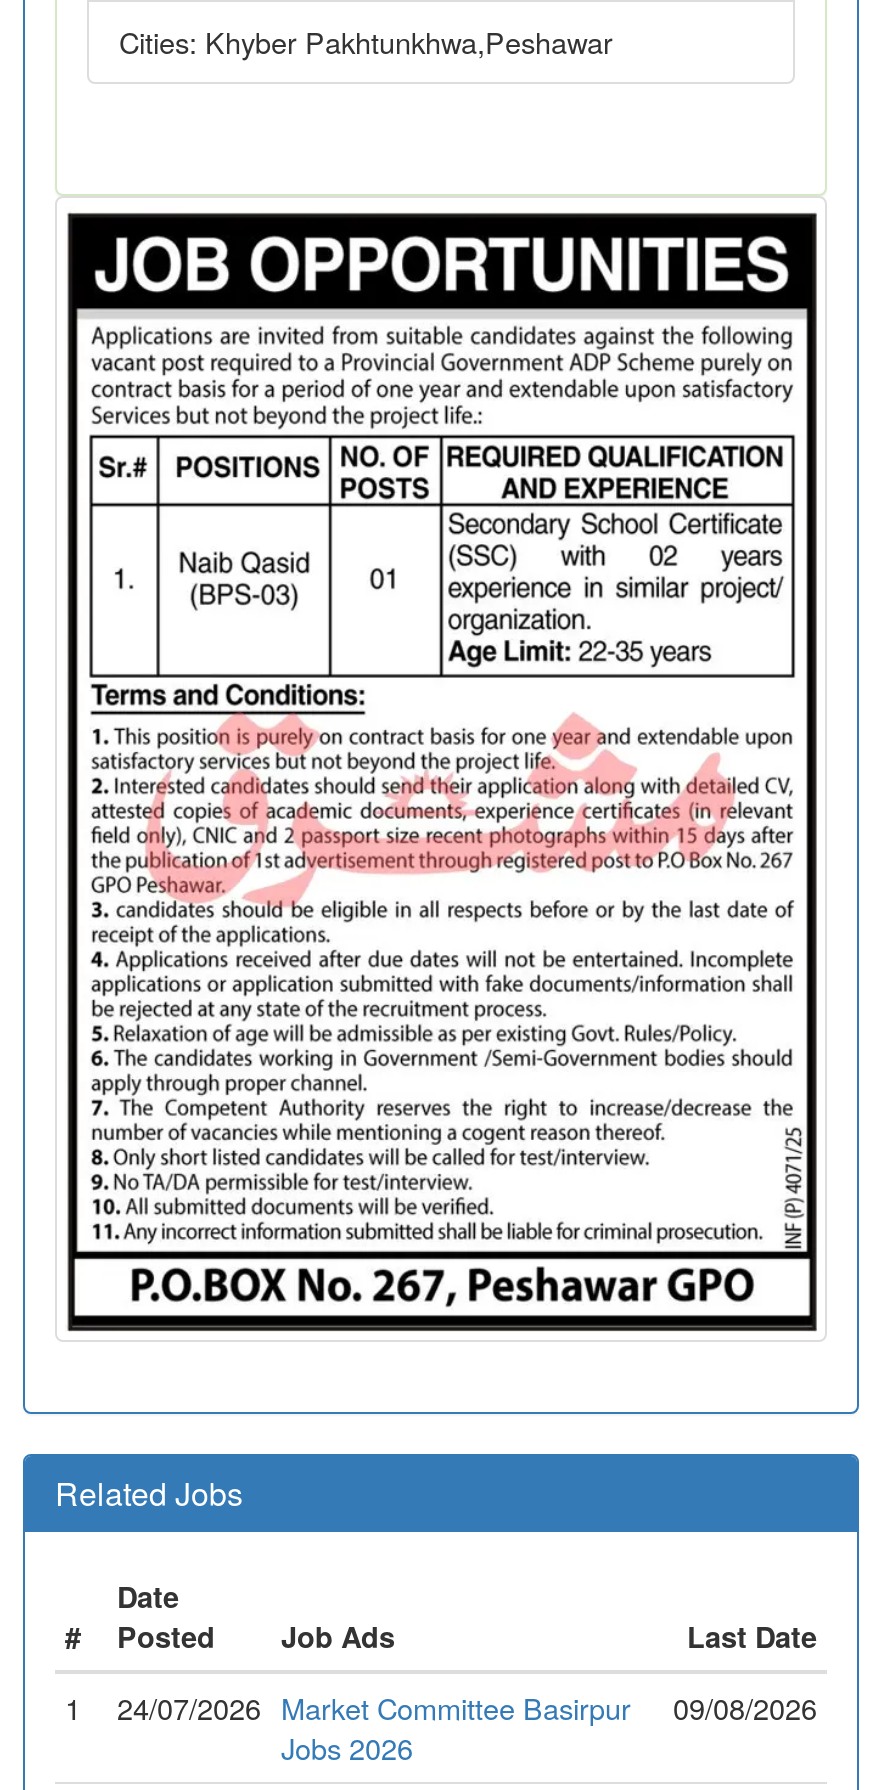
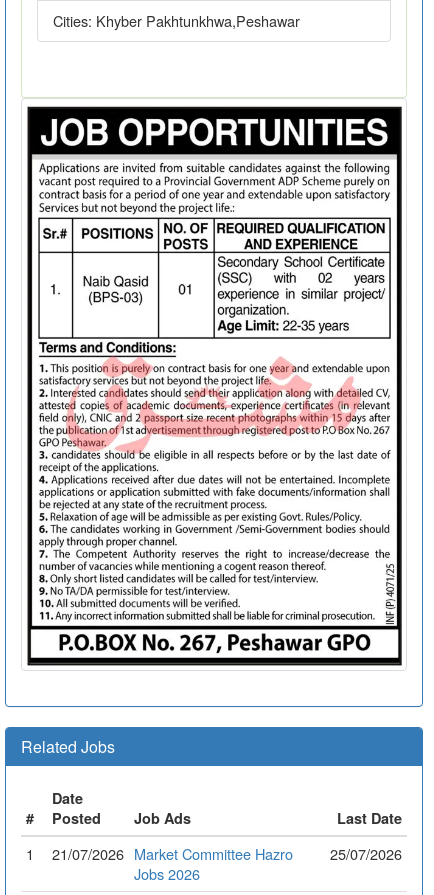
- 24/07/2026 Market Committee Basirpur
+ 21/07/2026 Market Committee Hazro

- 09/08/2026
+ 25/07/2026
